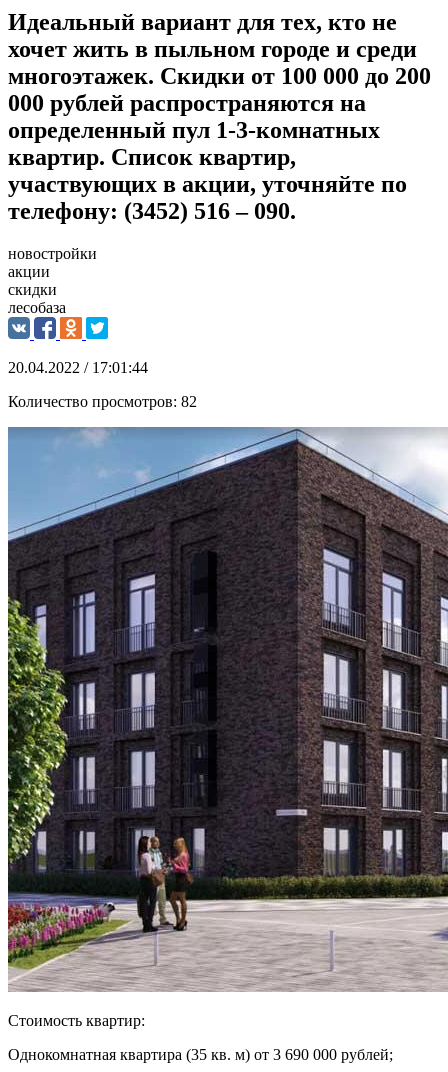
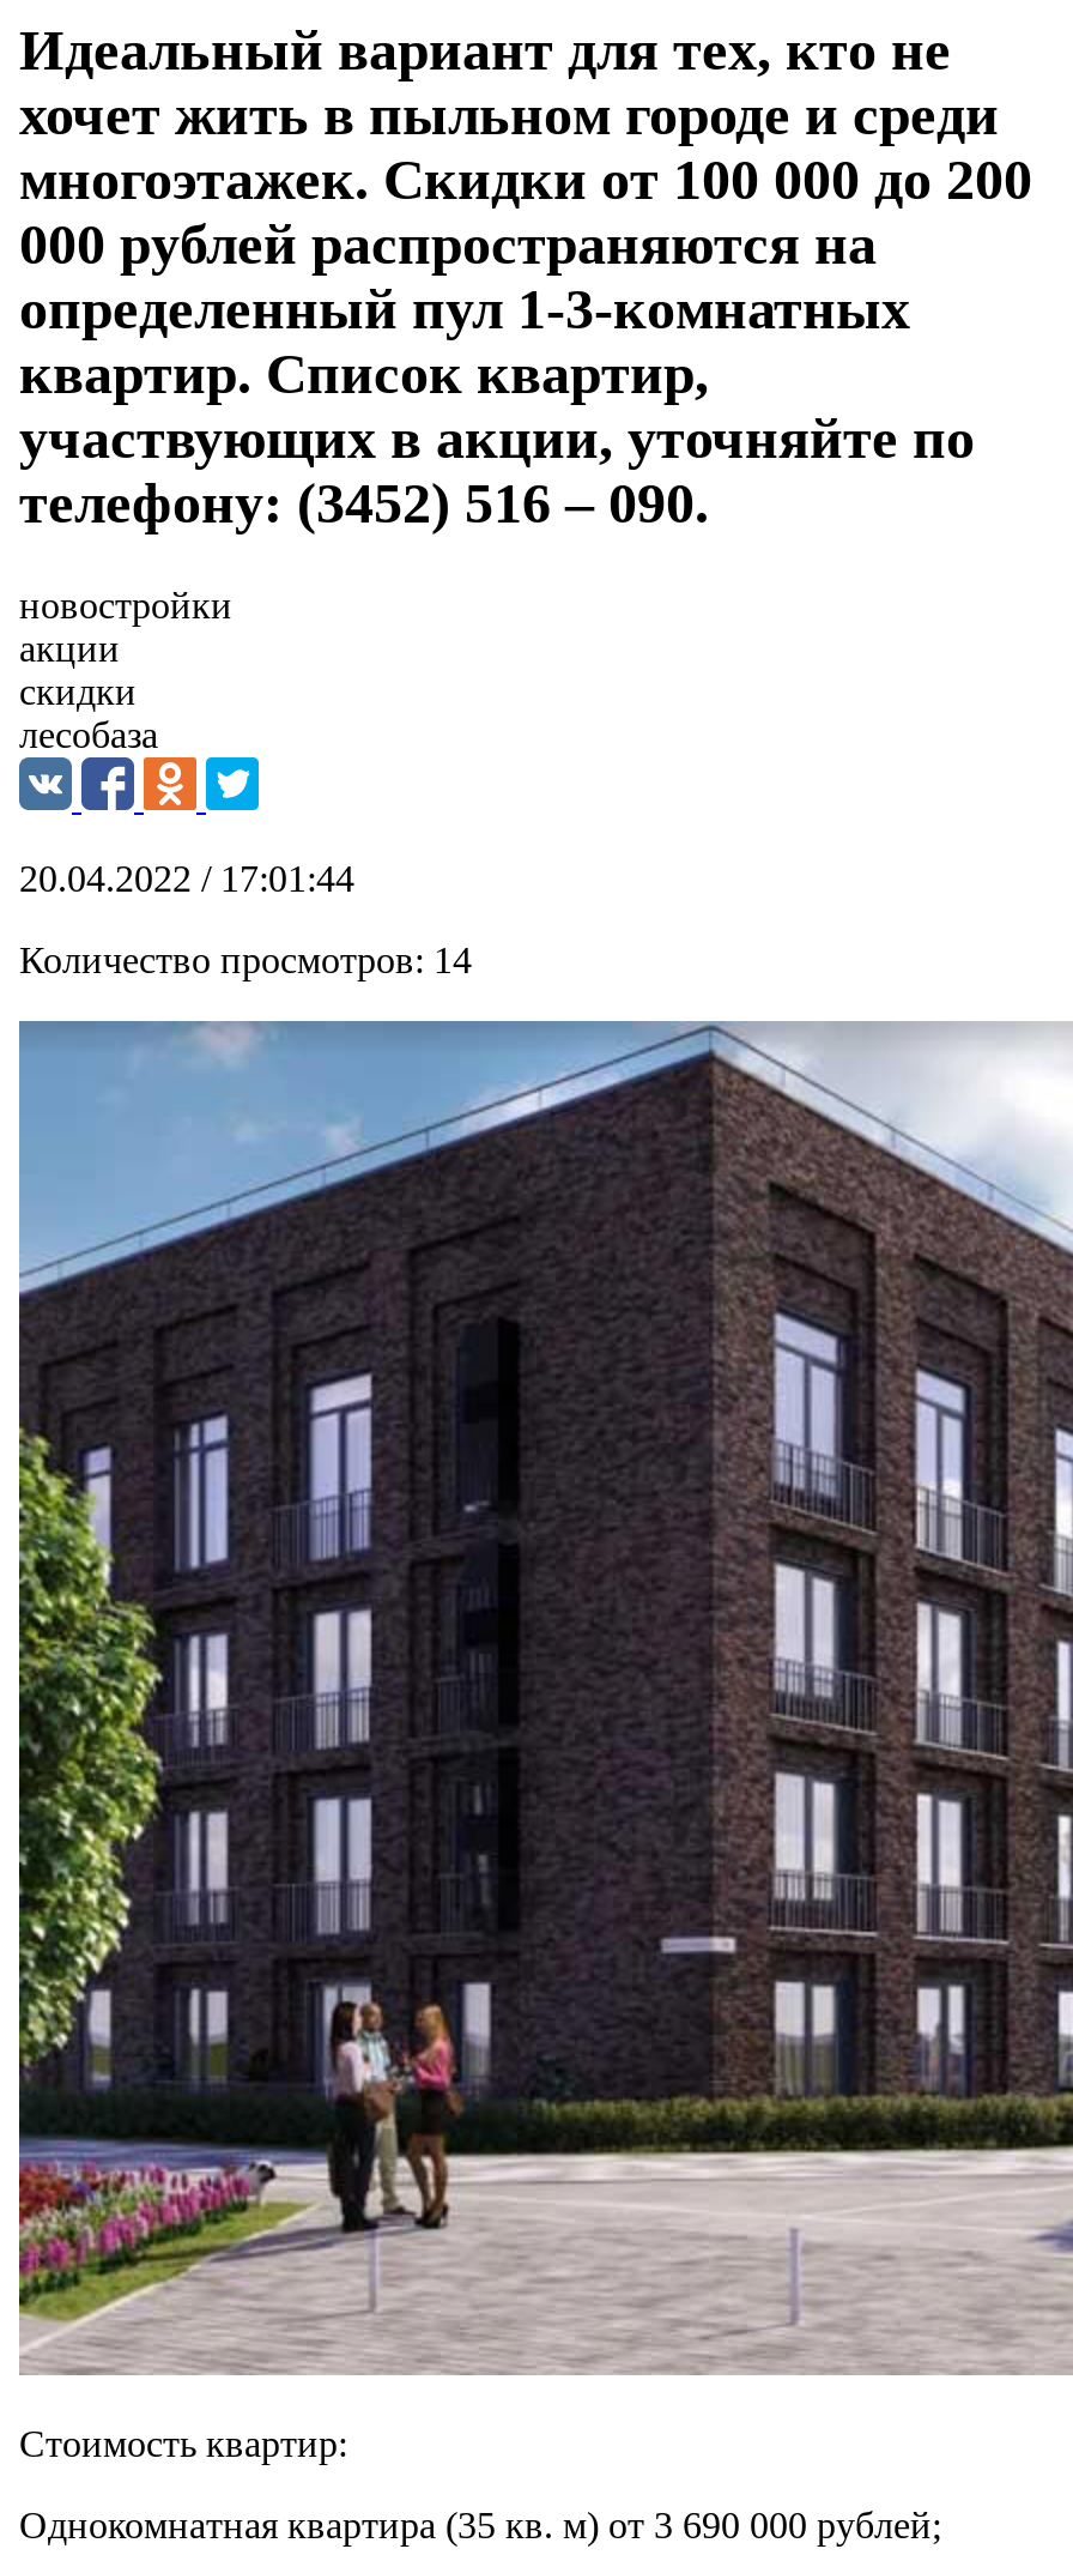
- Количество просмотров: 82
+ Количество просмотров: 14
